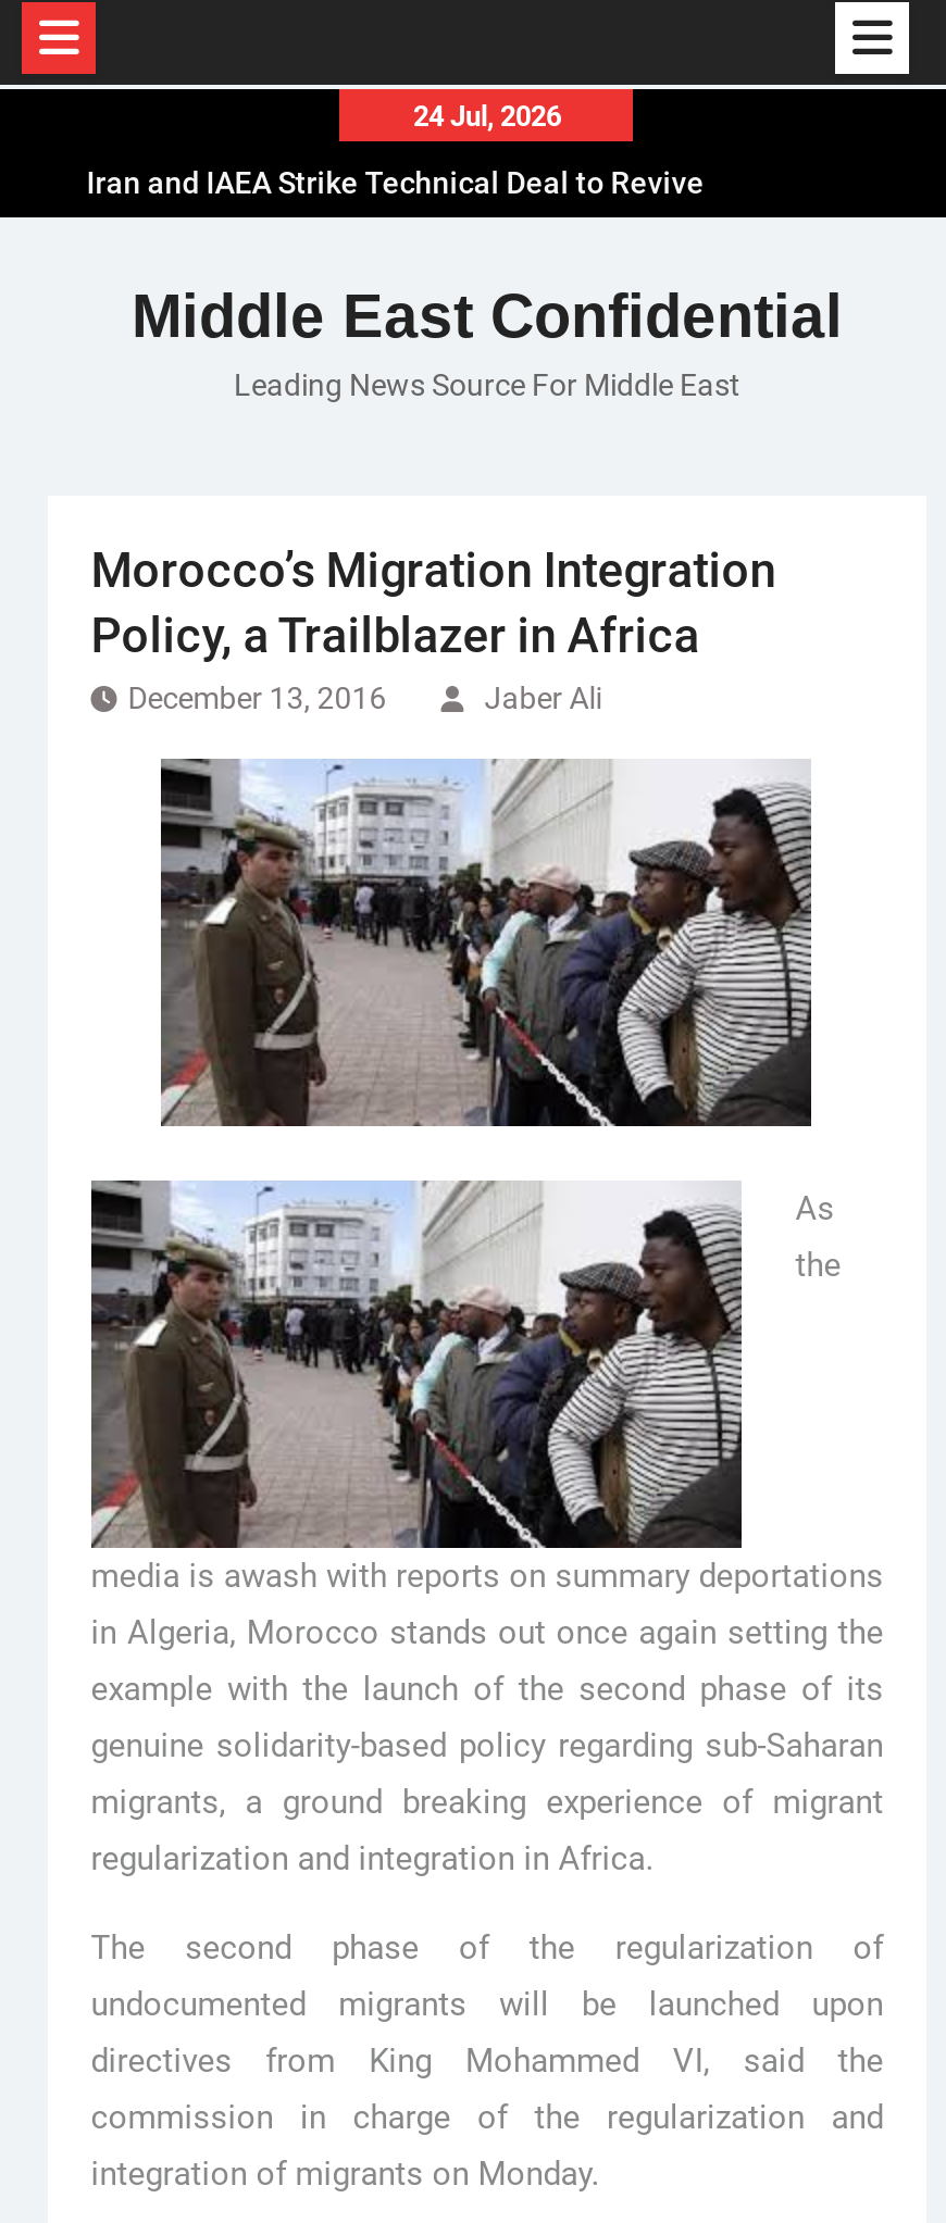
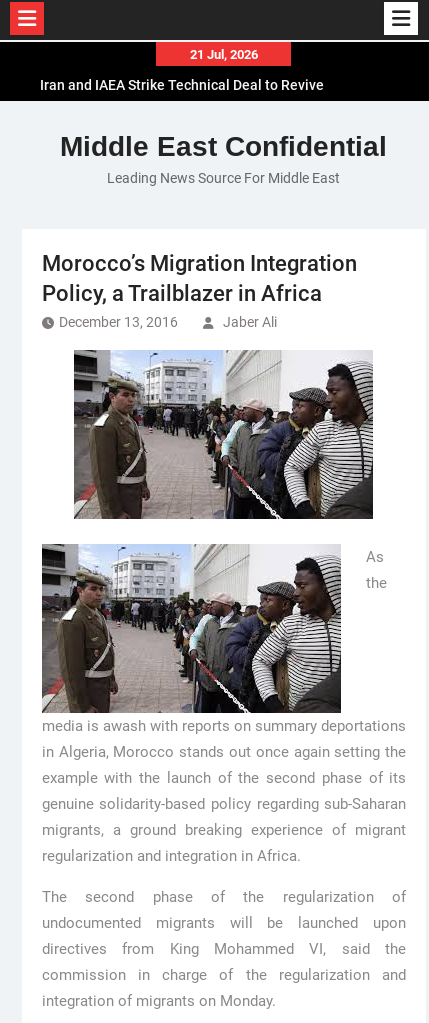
- 24 Jul, 2026
+ 21 Jul, 2026
